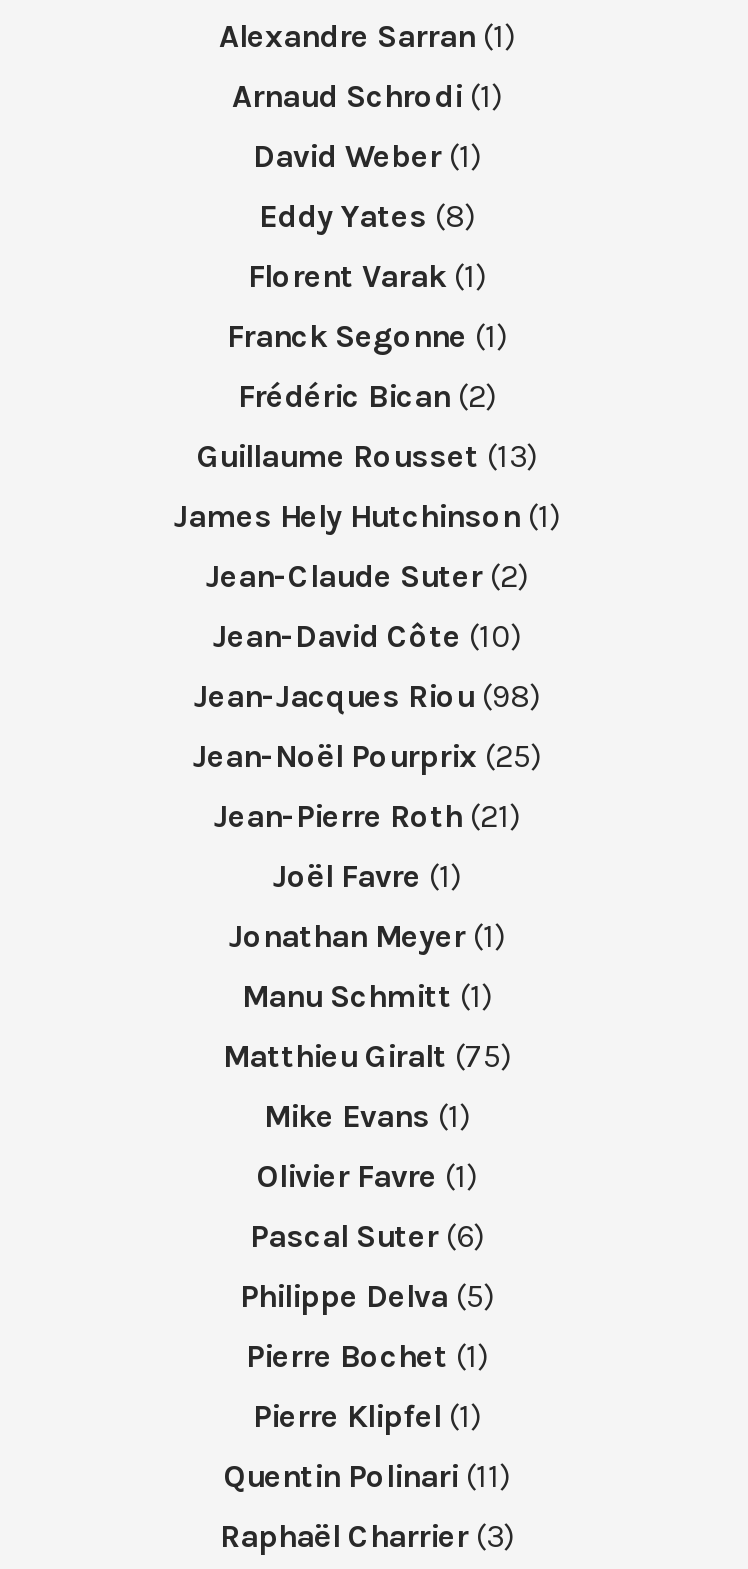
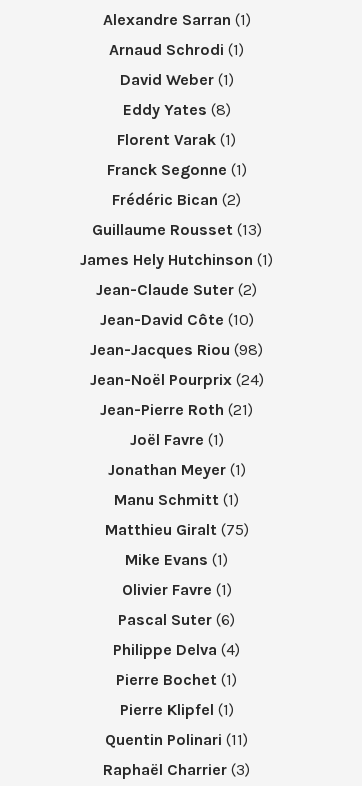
- Jean-Noël Pourprix (25)
+ Jean-Noël Pourprix (24)

- Philippe Delva (5)
+ Philippe Delva (4)
